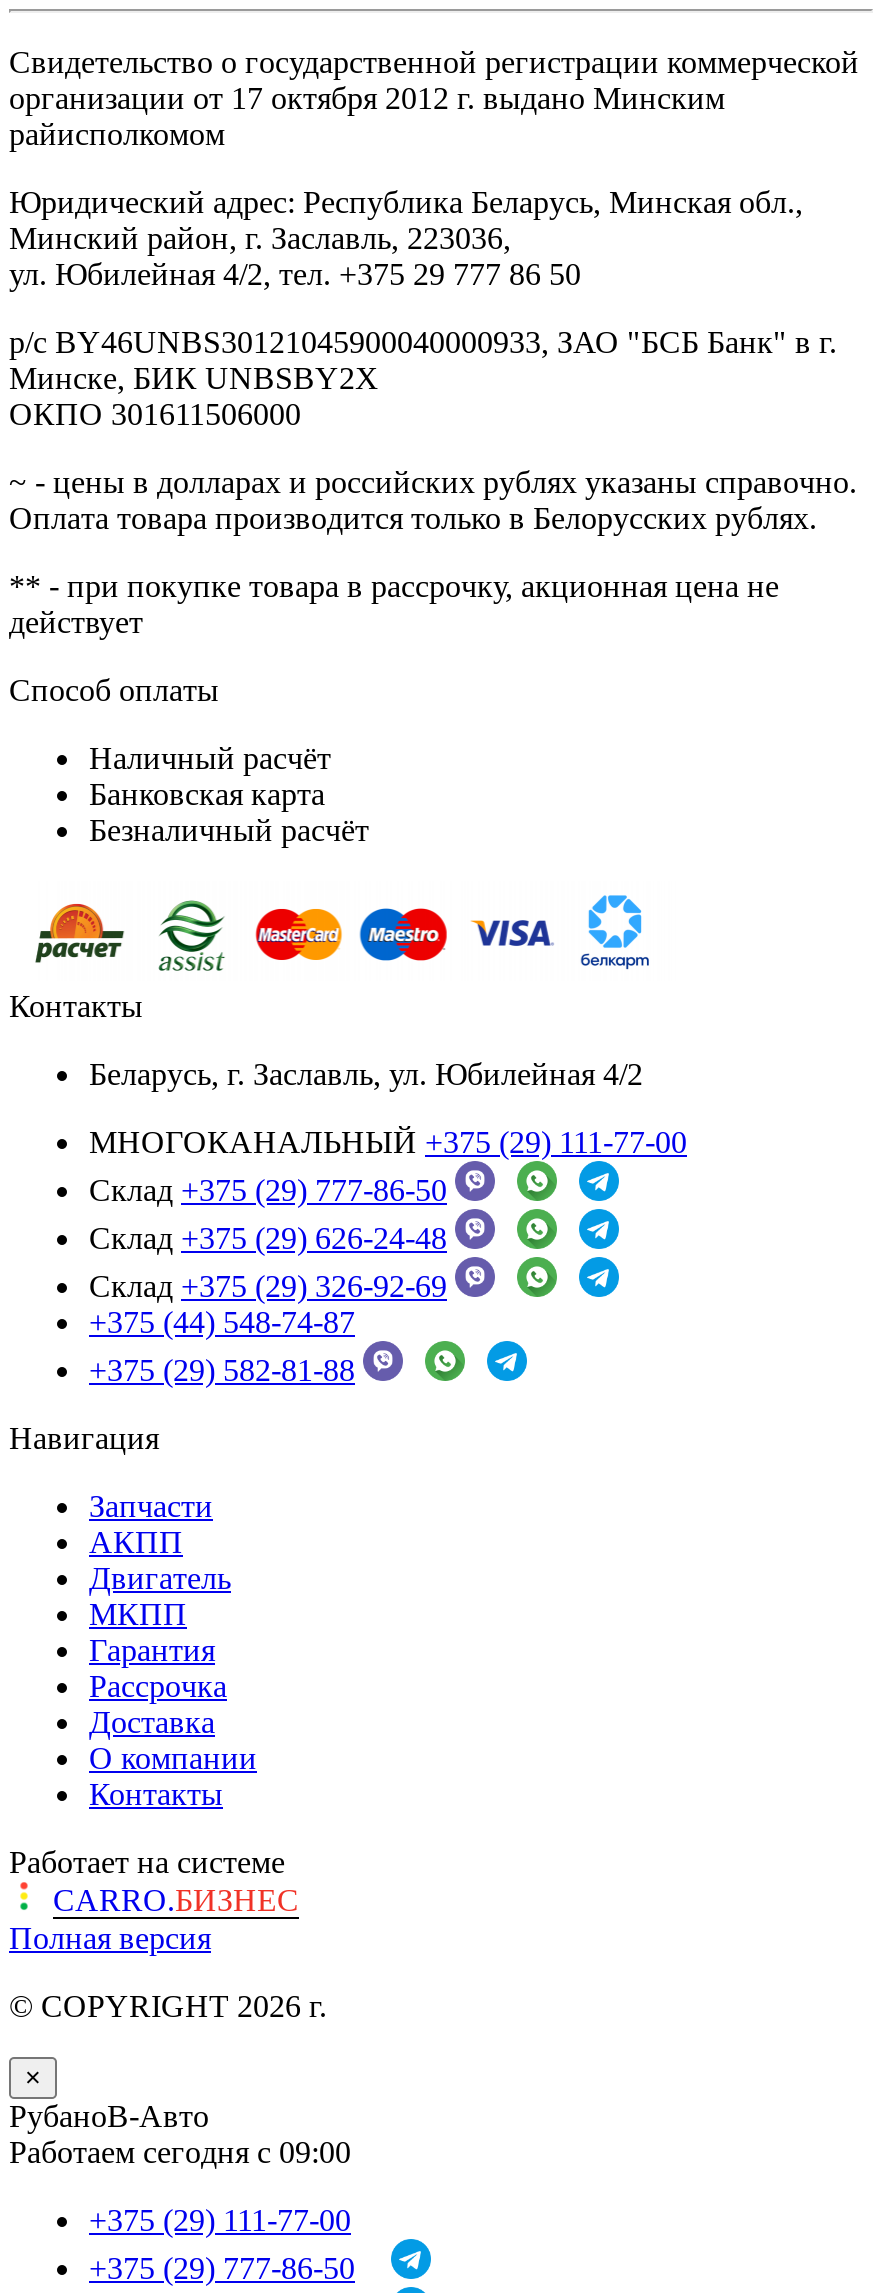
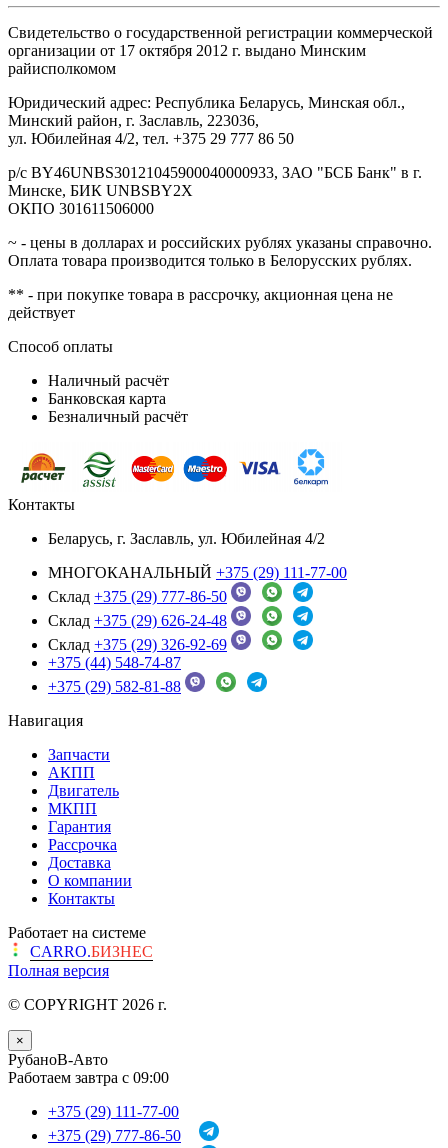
- Работаем сегодня с 09:00
+ Работаем завтра с 09:00
